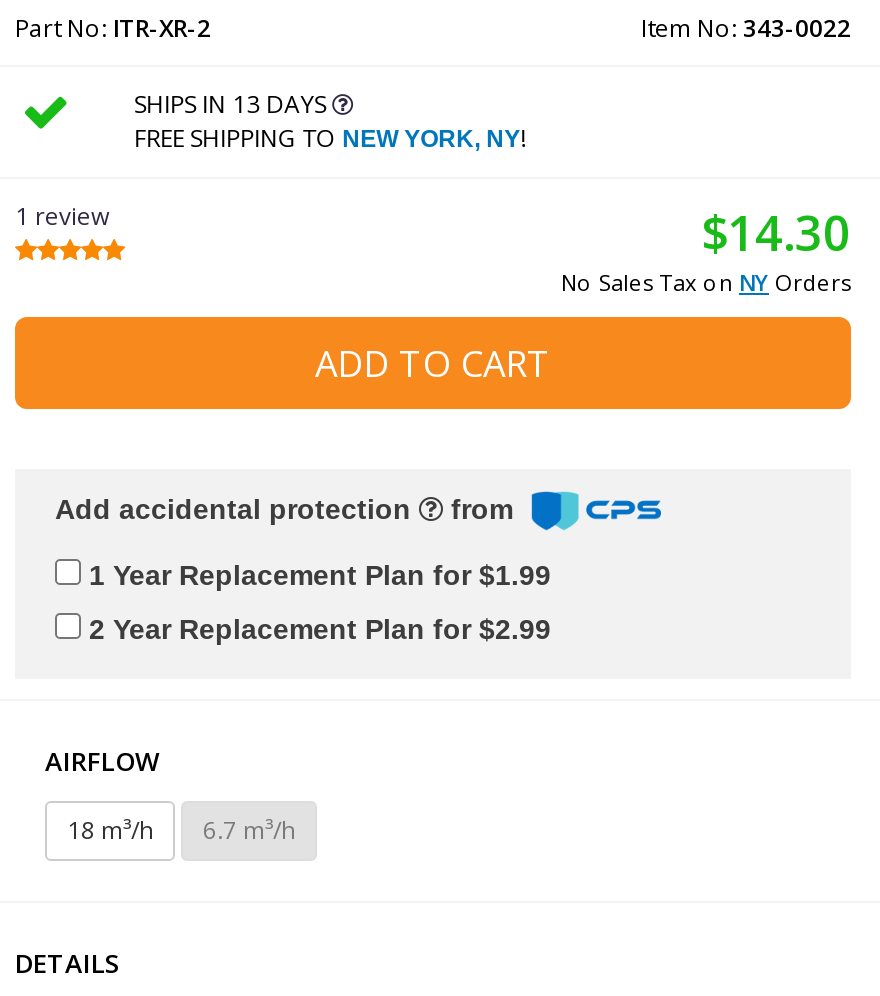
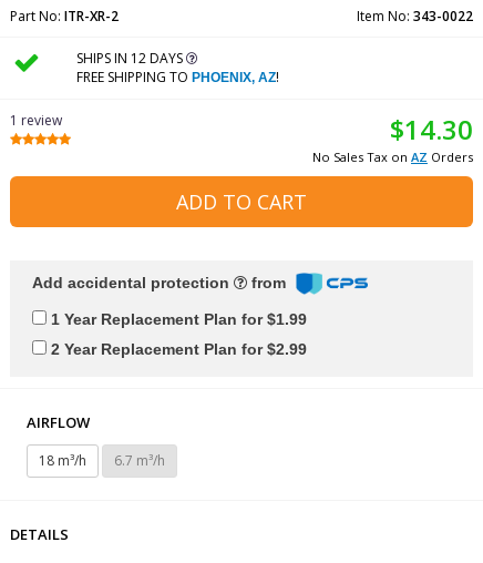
- SHIPS IN 13 DAYS
- FREE SHIPPING TO NEW YORK, NY!
+ SHIPS IN 12 DAYS
+ FREE SHIPPING TO PHOENIX, AZ!

- No Sales Tax on NY Orders
+ No Sales Tax on AZ Orders
